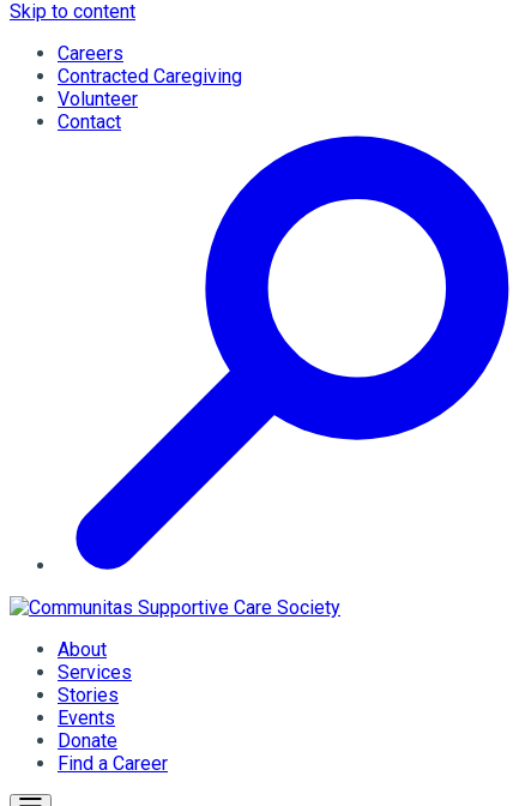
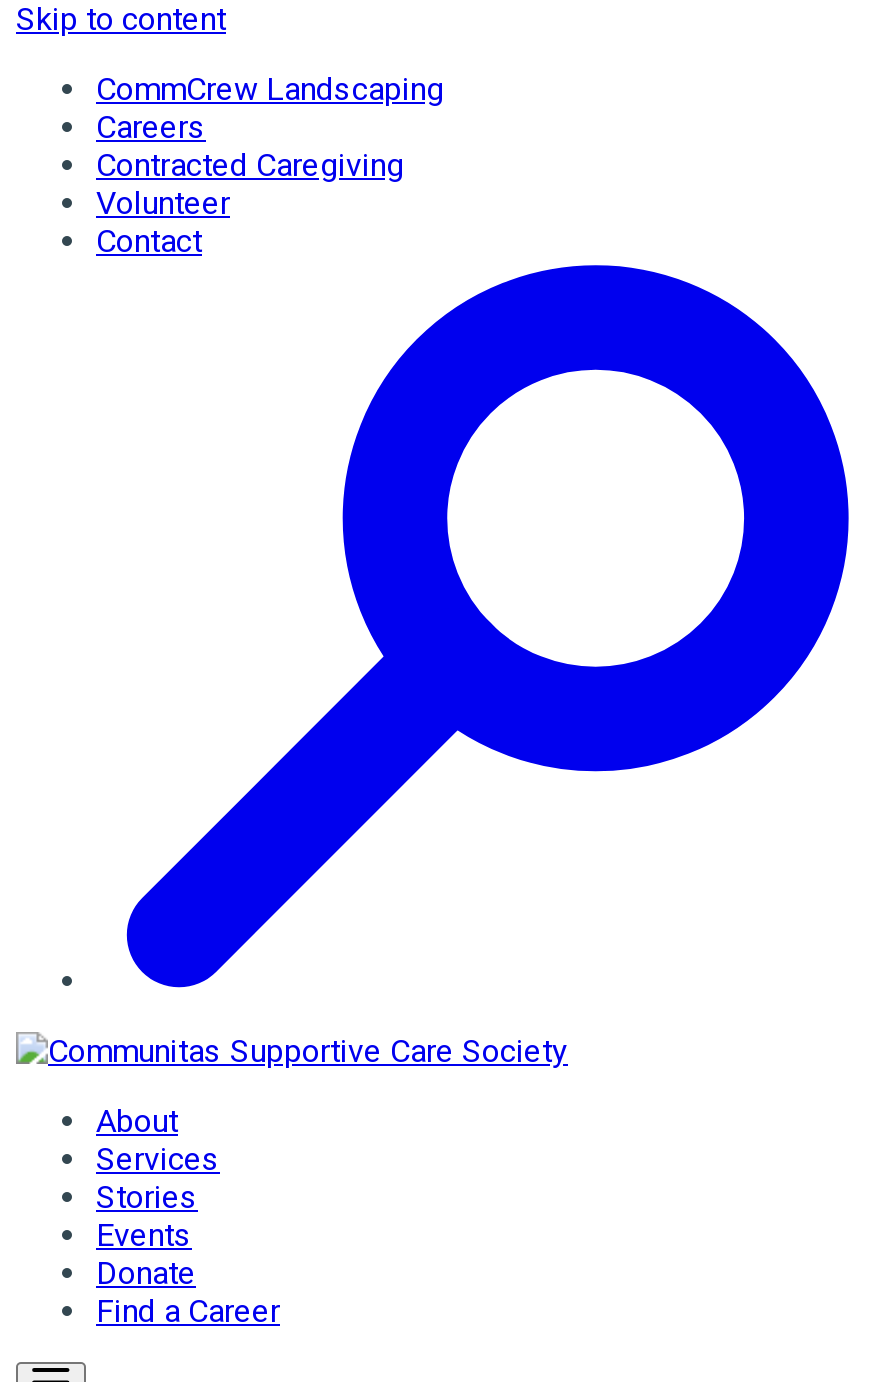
+ CommCrew Landscaping
